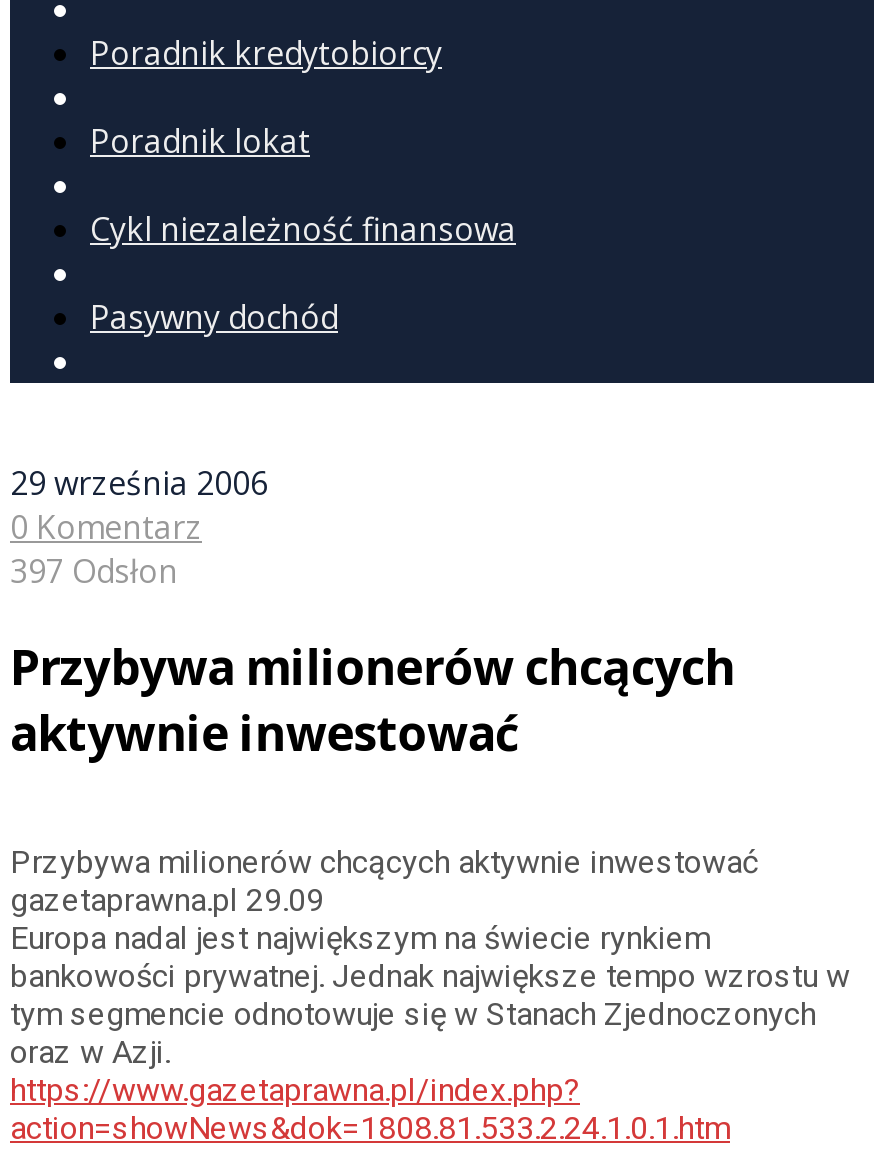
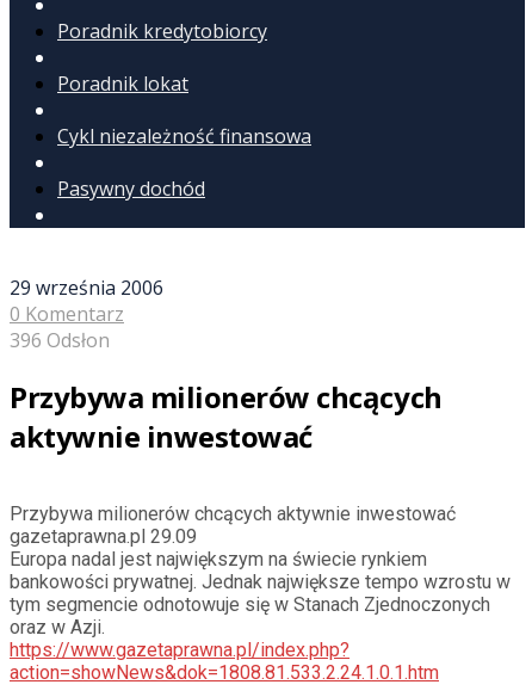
- 397 Odsłon
+ 396 Odsłon
